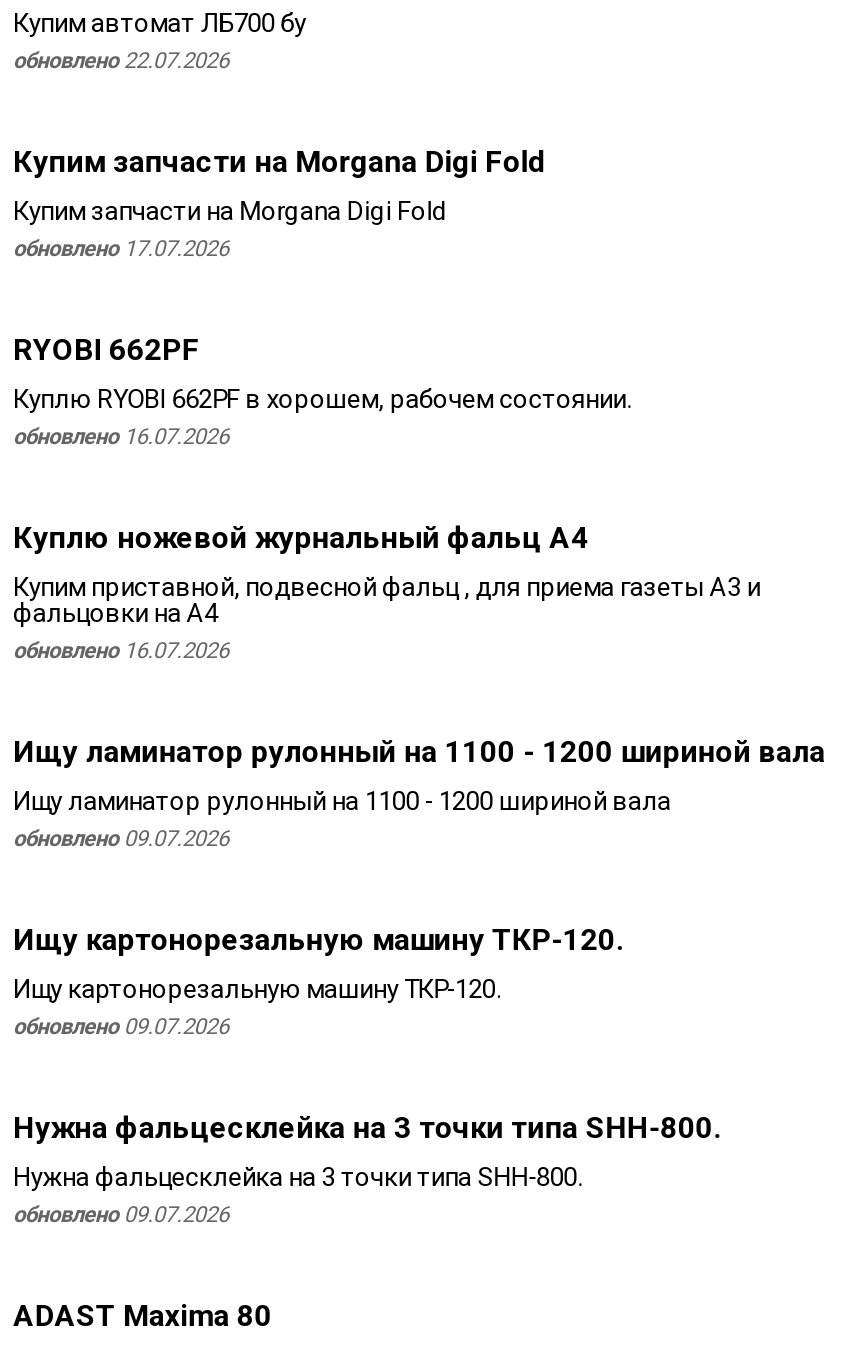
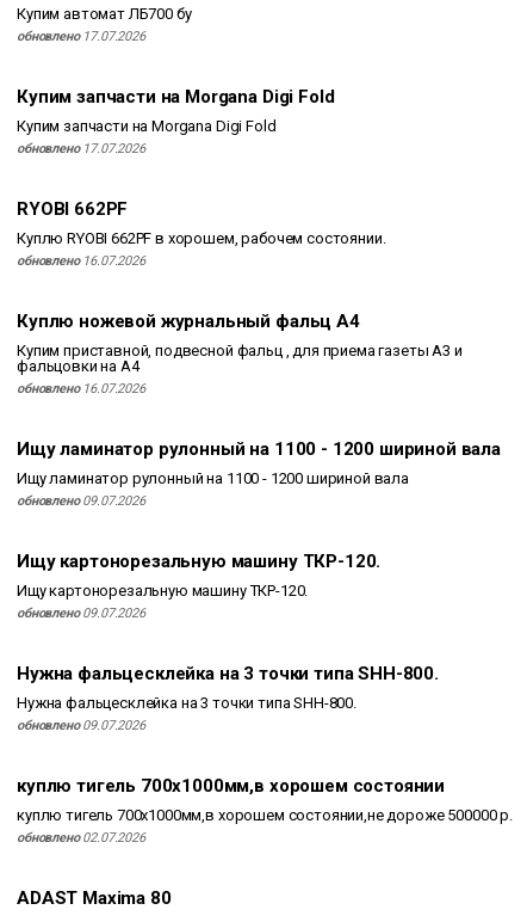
- обновлено 22.07.2026
+ обновлено 17.07.2026

+ куплю тигель 700х1000мм,в хорошем состоянии
+ куплю тигель 700х1000мм,в хорошем состоянии,не дороже 500000 р.
+ обновлено02.07.2026
